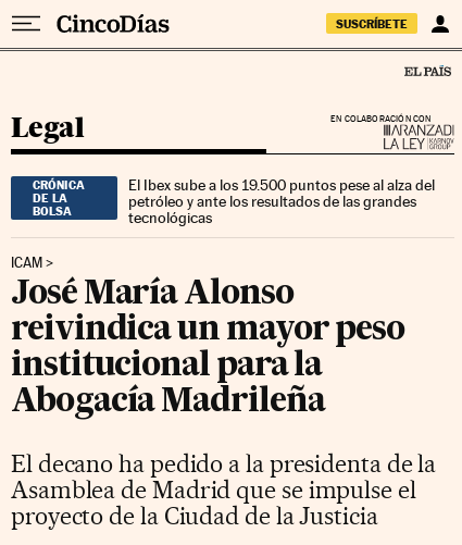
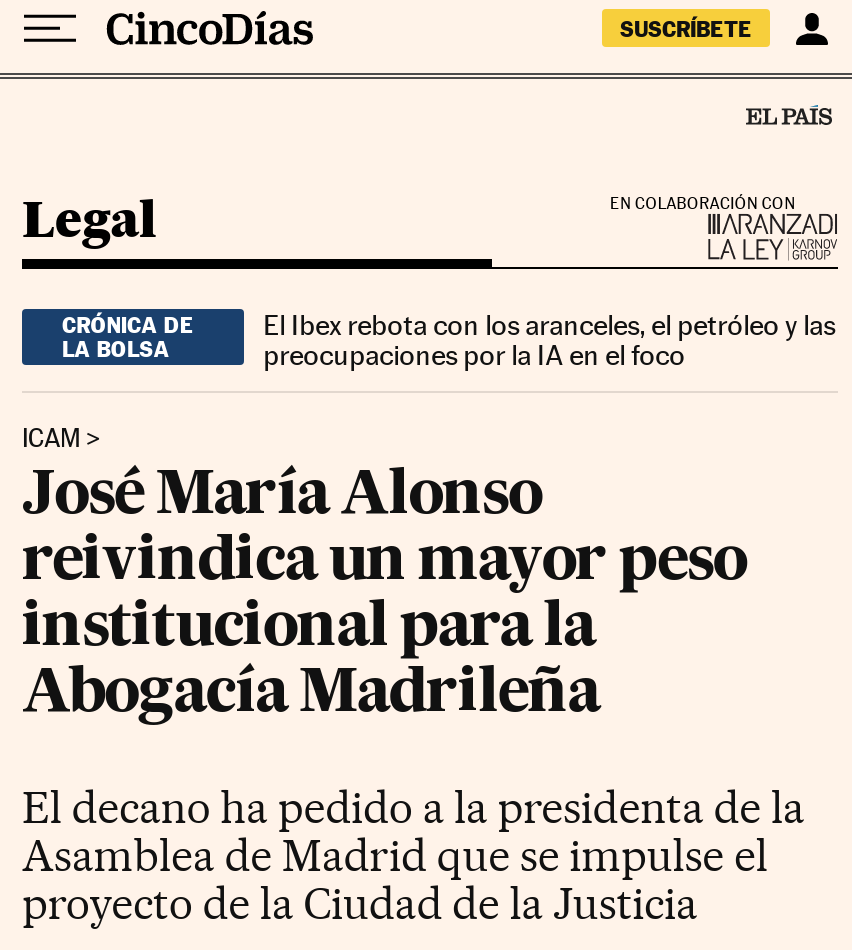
- El Ibex sube a los 19.500 puntos pese al alza del
- petróleo y ante los resultados de las grandes
- tecnológicas
+ El Ibex rebota con los aranceles, el petróleo y las
+ preocupaciones por la IA en el foco
